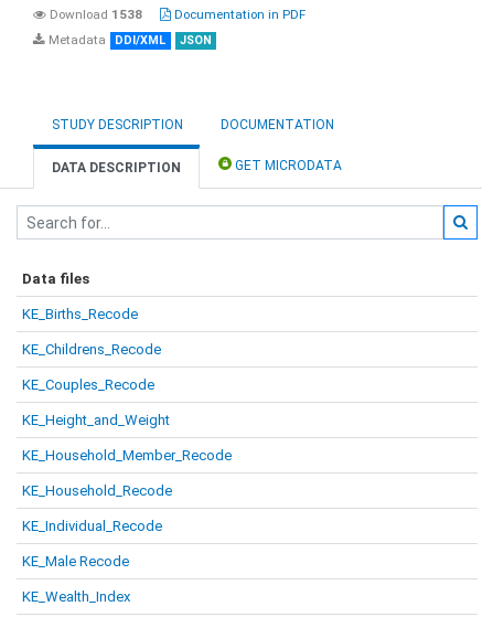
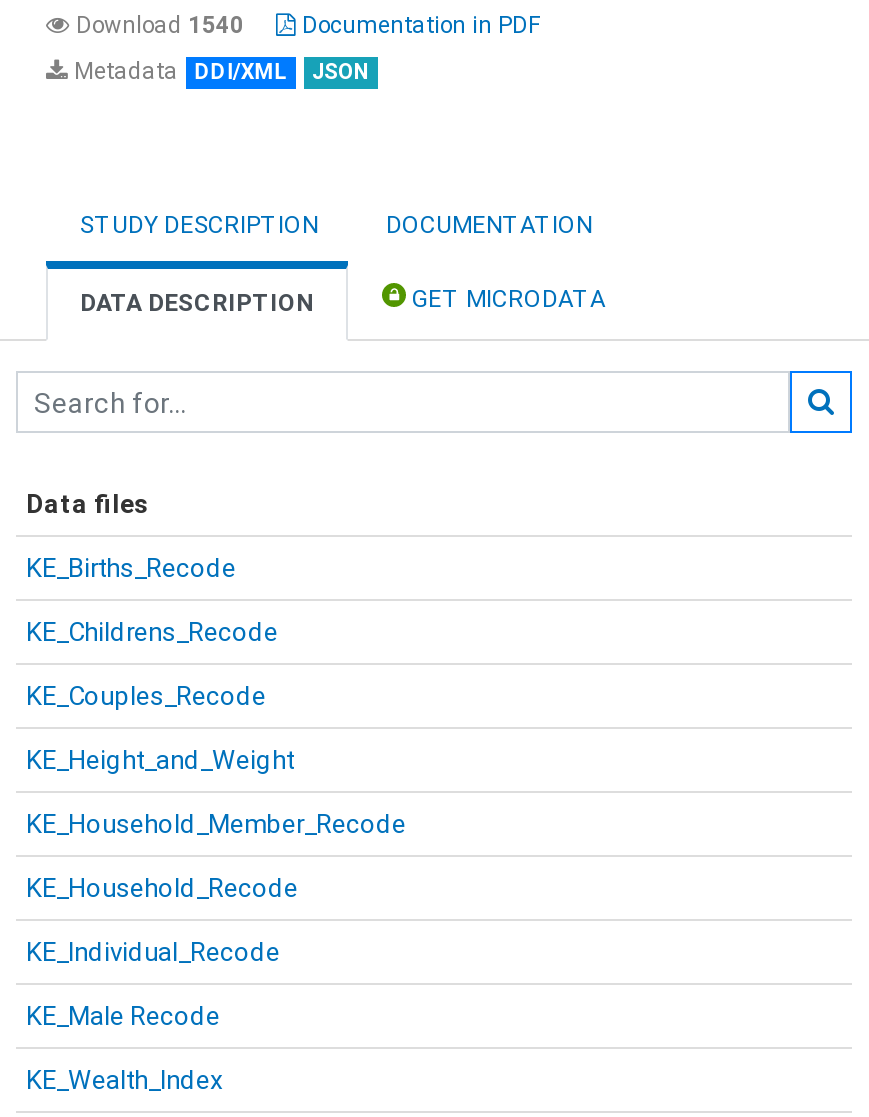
- Download 1538 Documentation in PDF
+ Download 1540 Documentation in PDF
